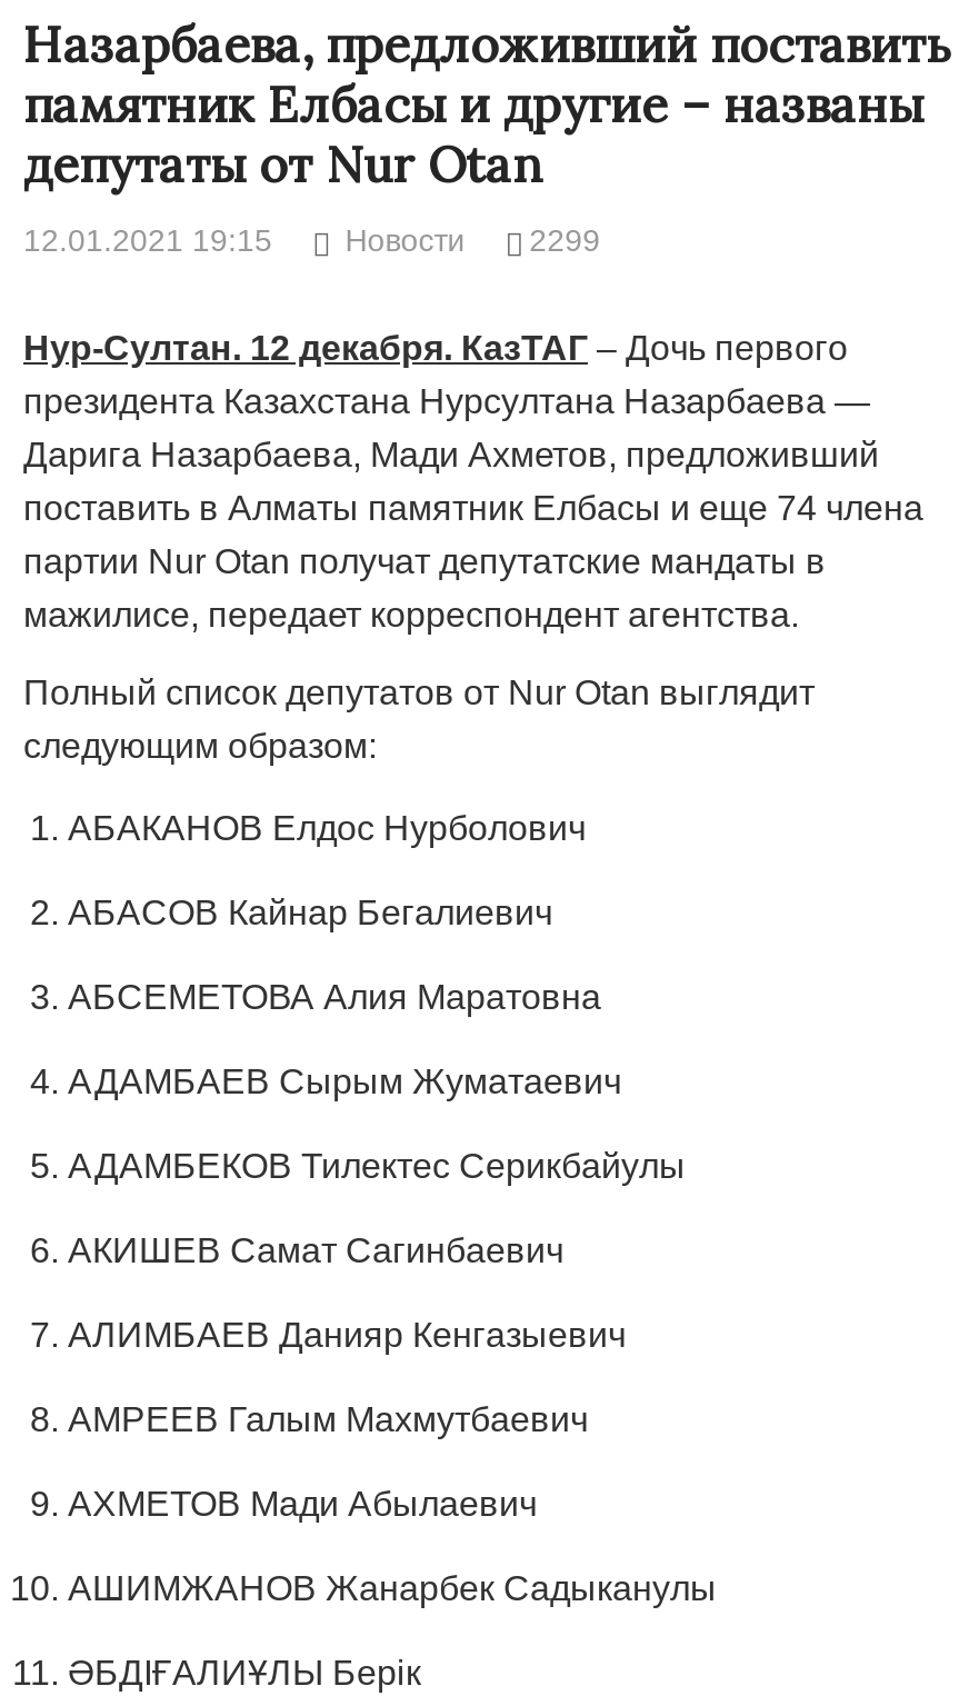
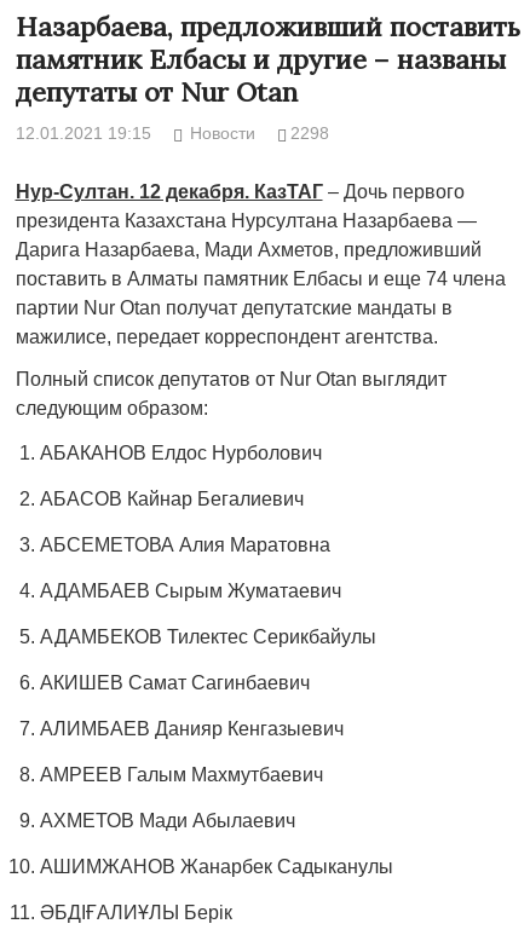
- Новости 2299
+ Новости 2298
